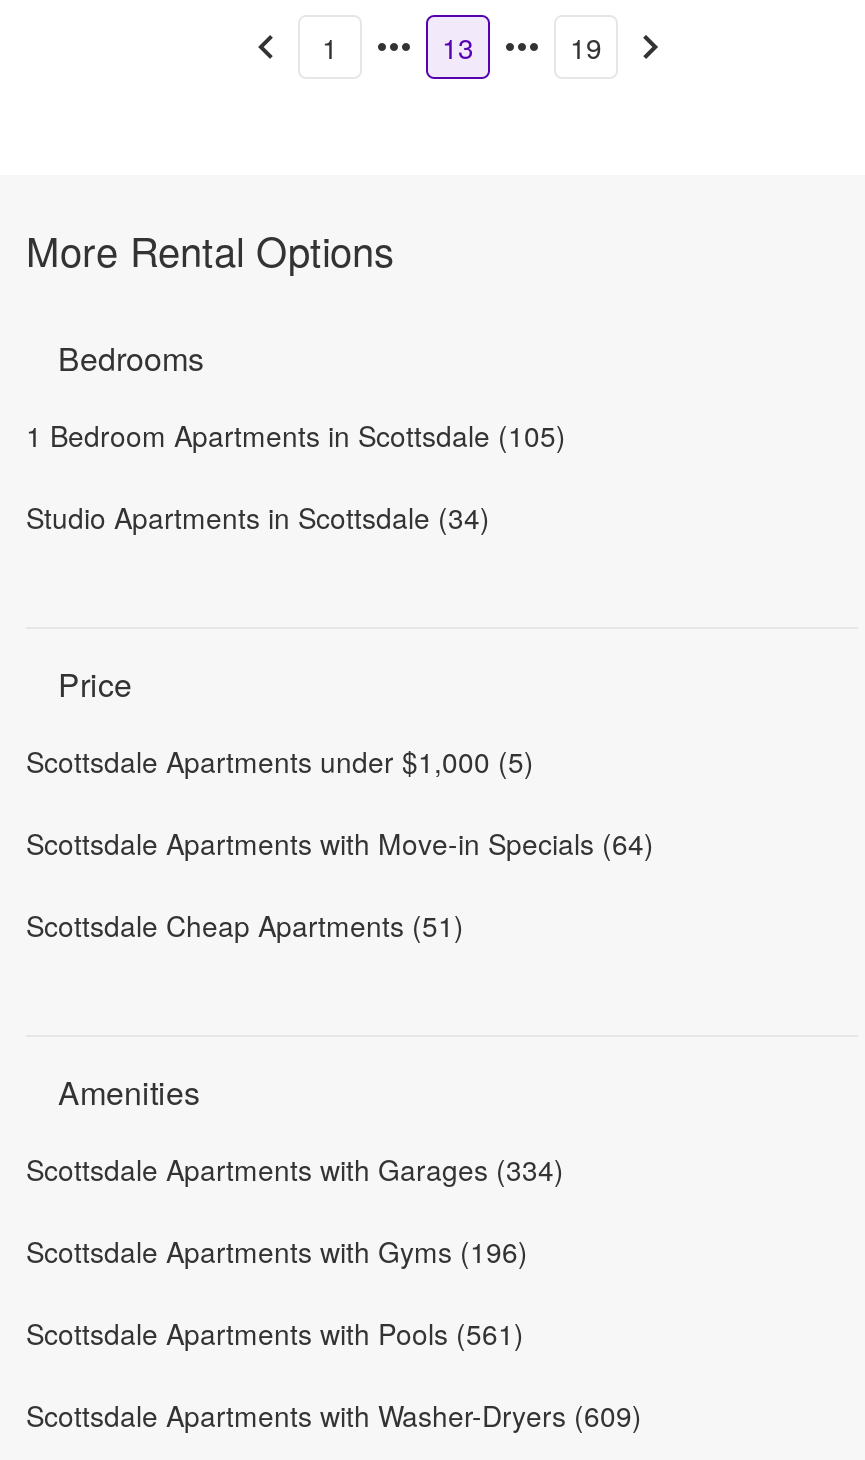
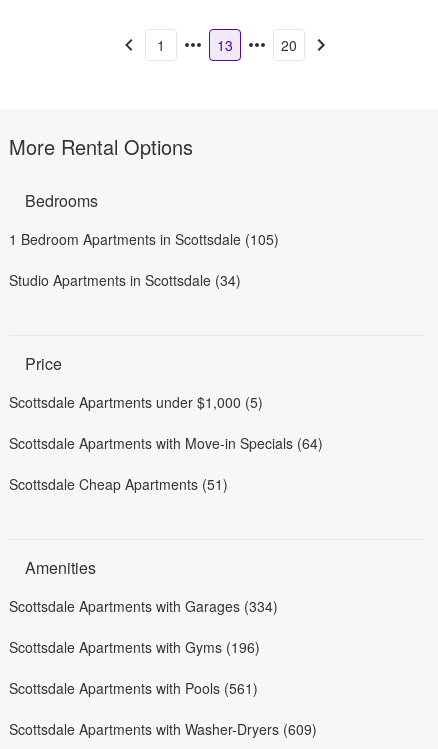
- 19
+ 20
